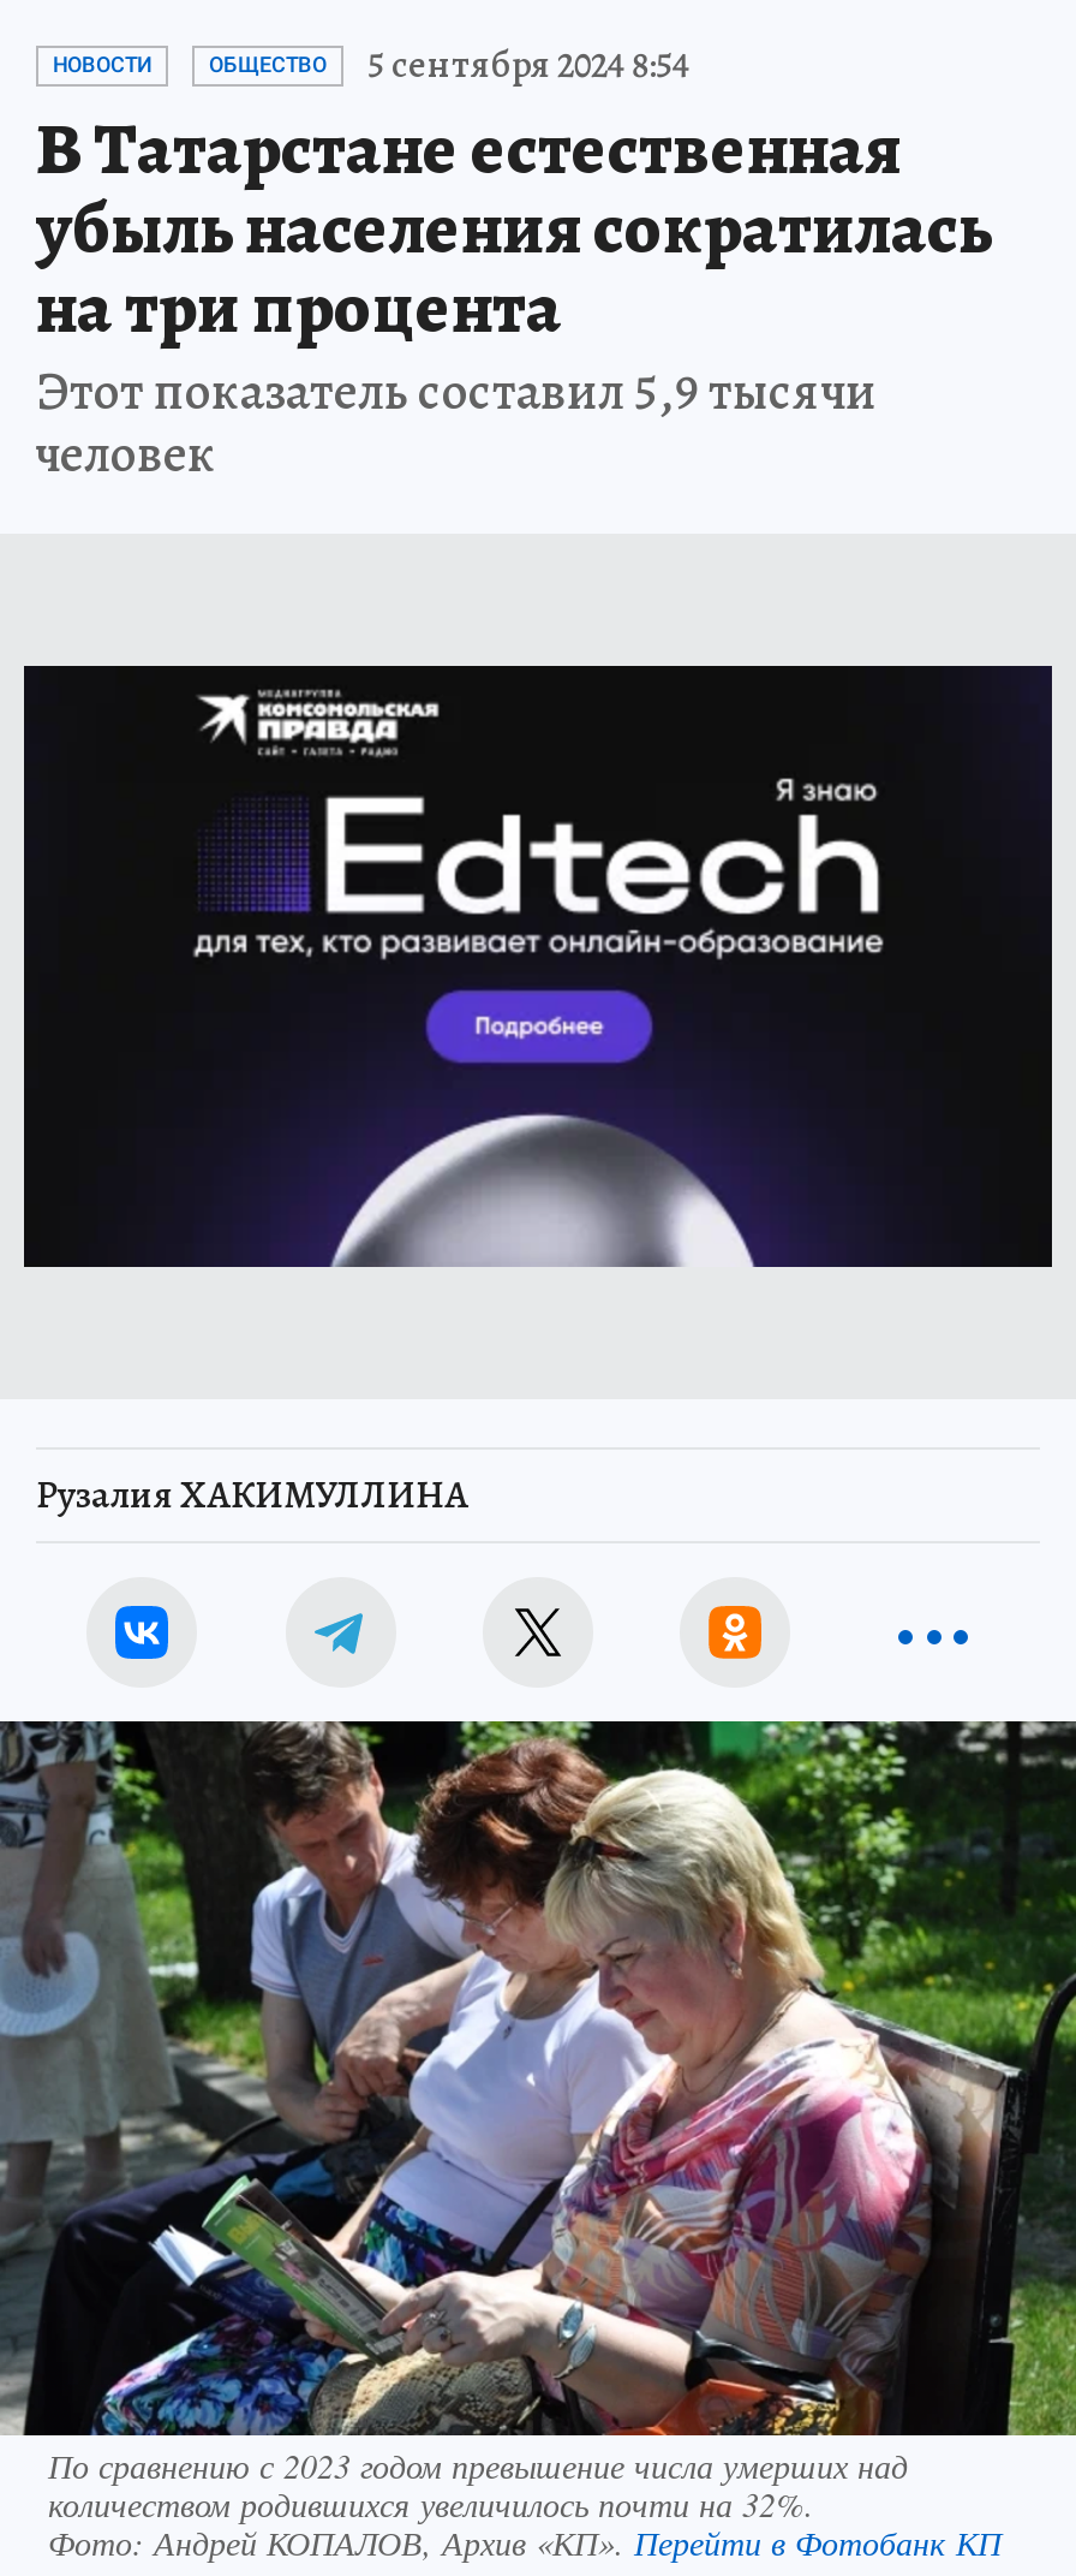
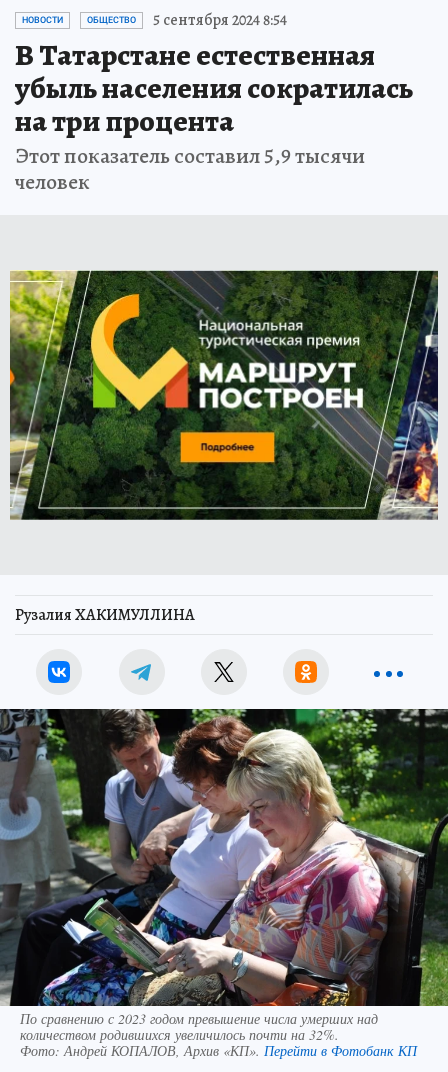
- [image]
+ [image]
